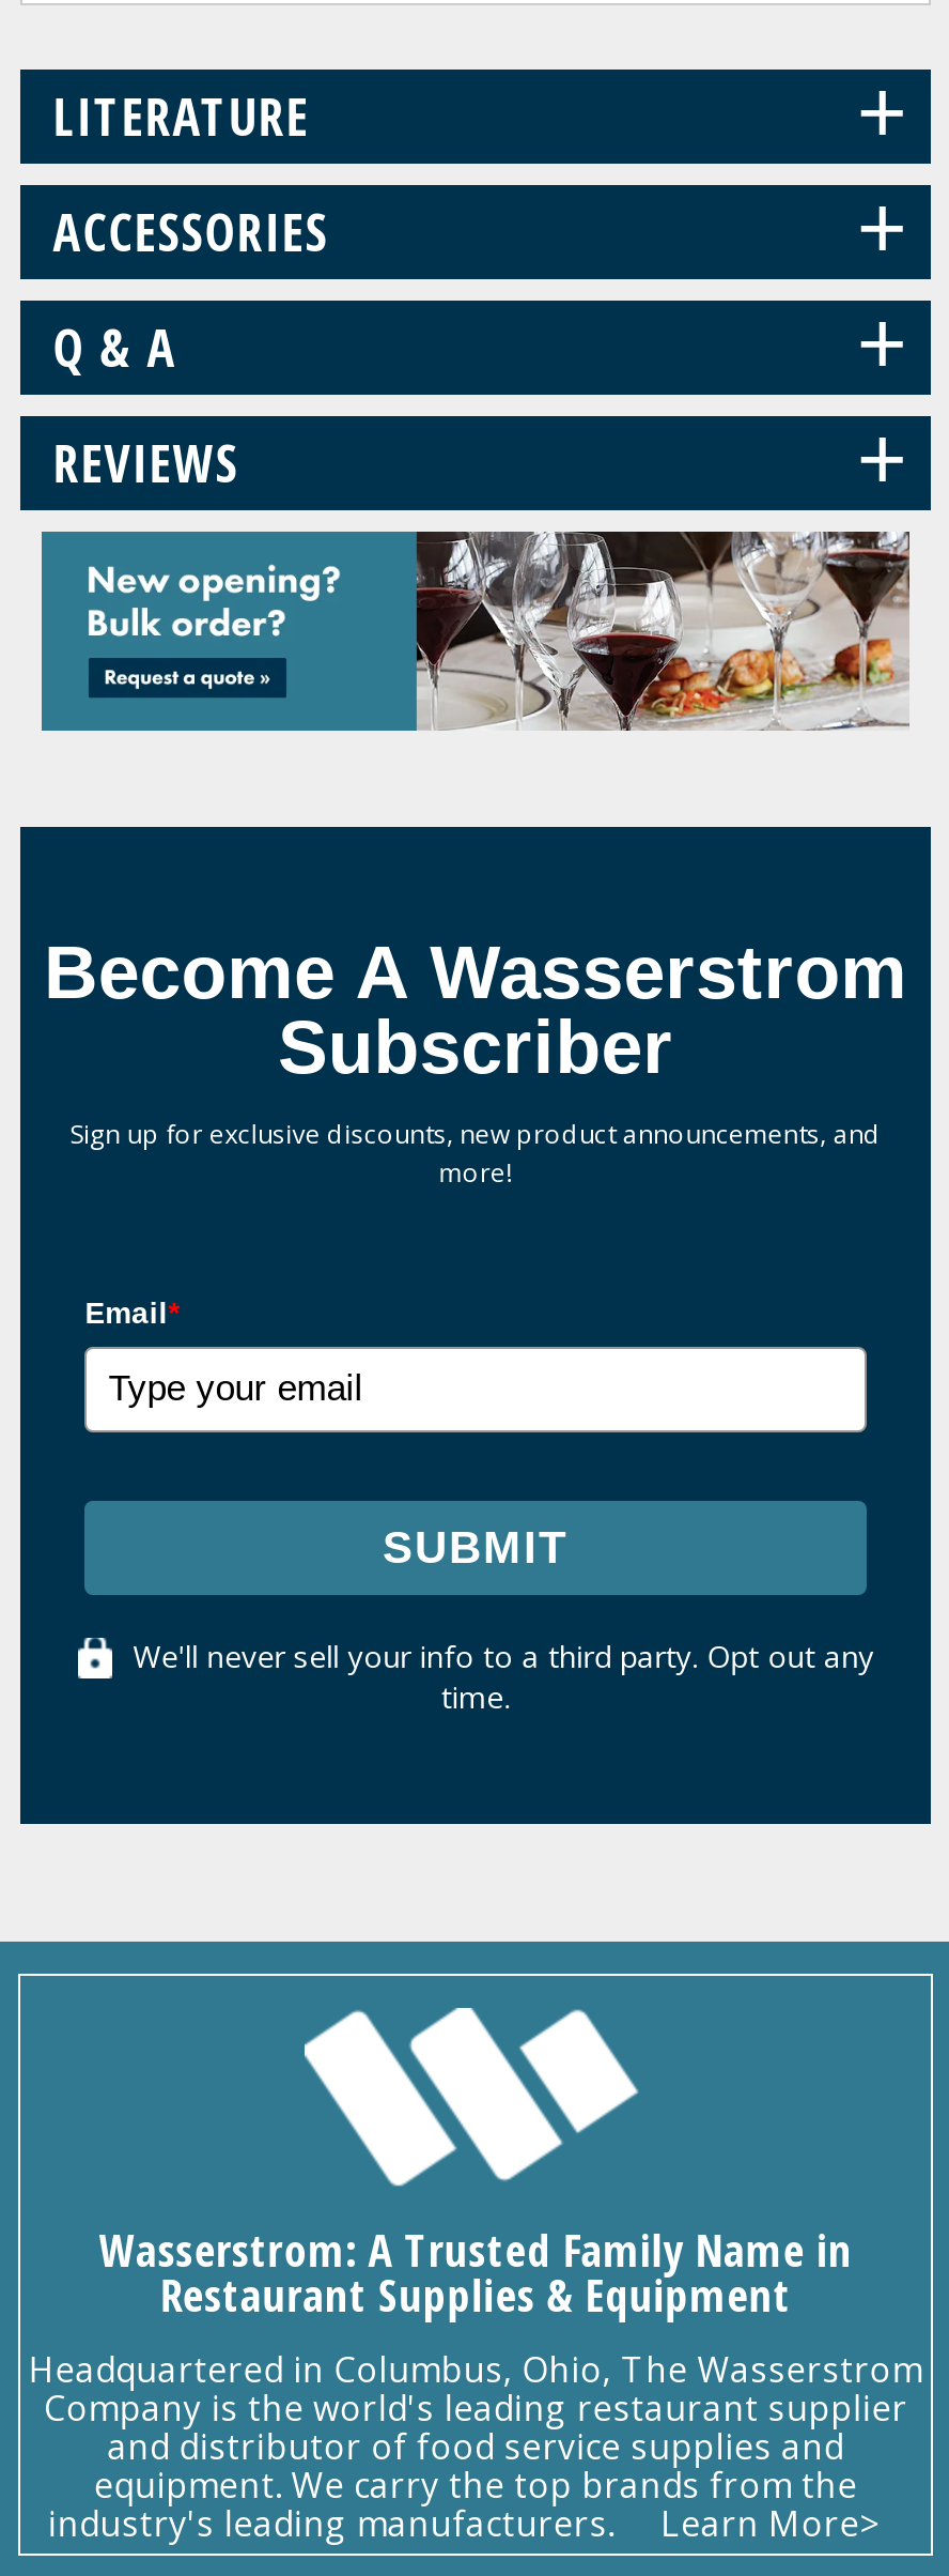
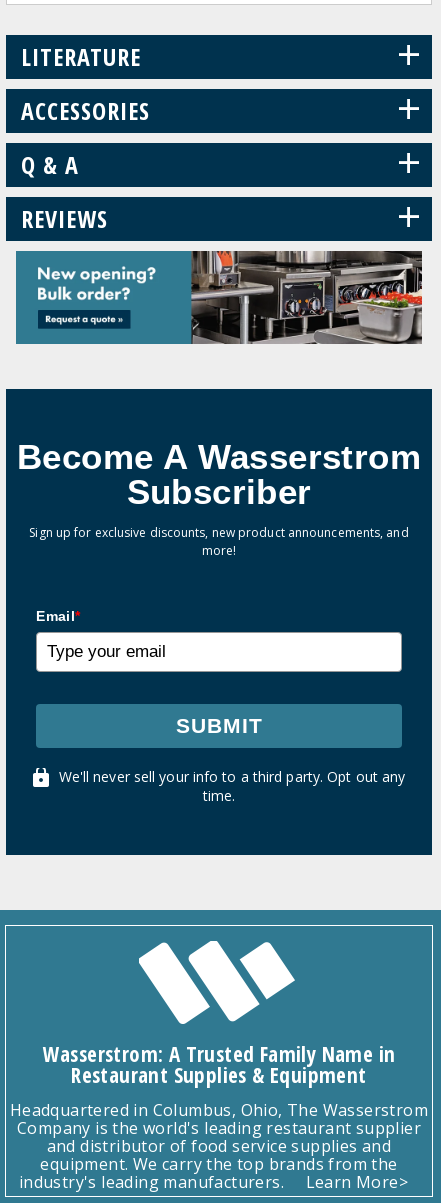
- [image]
+ [image]
